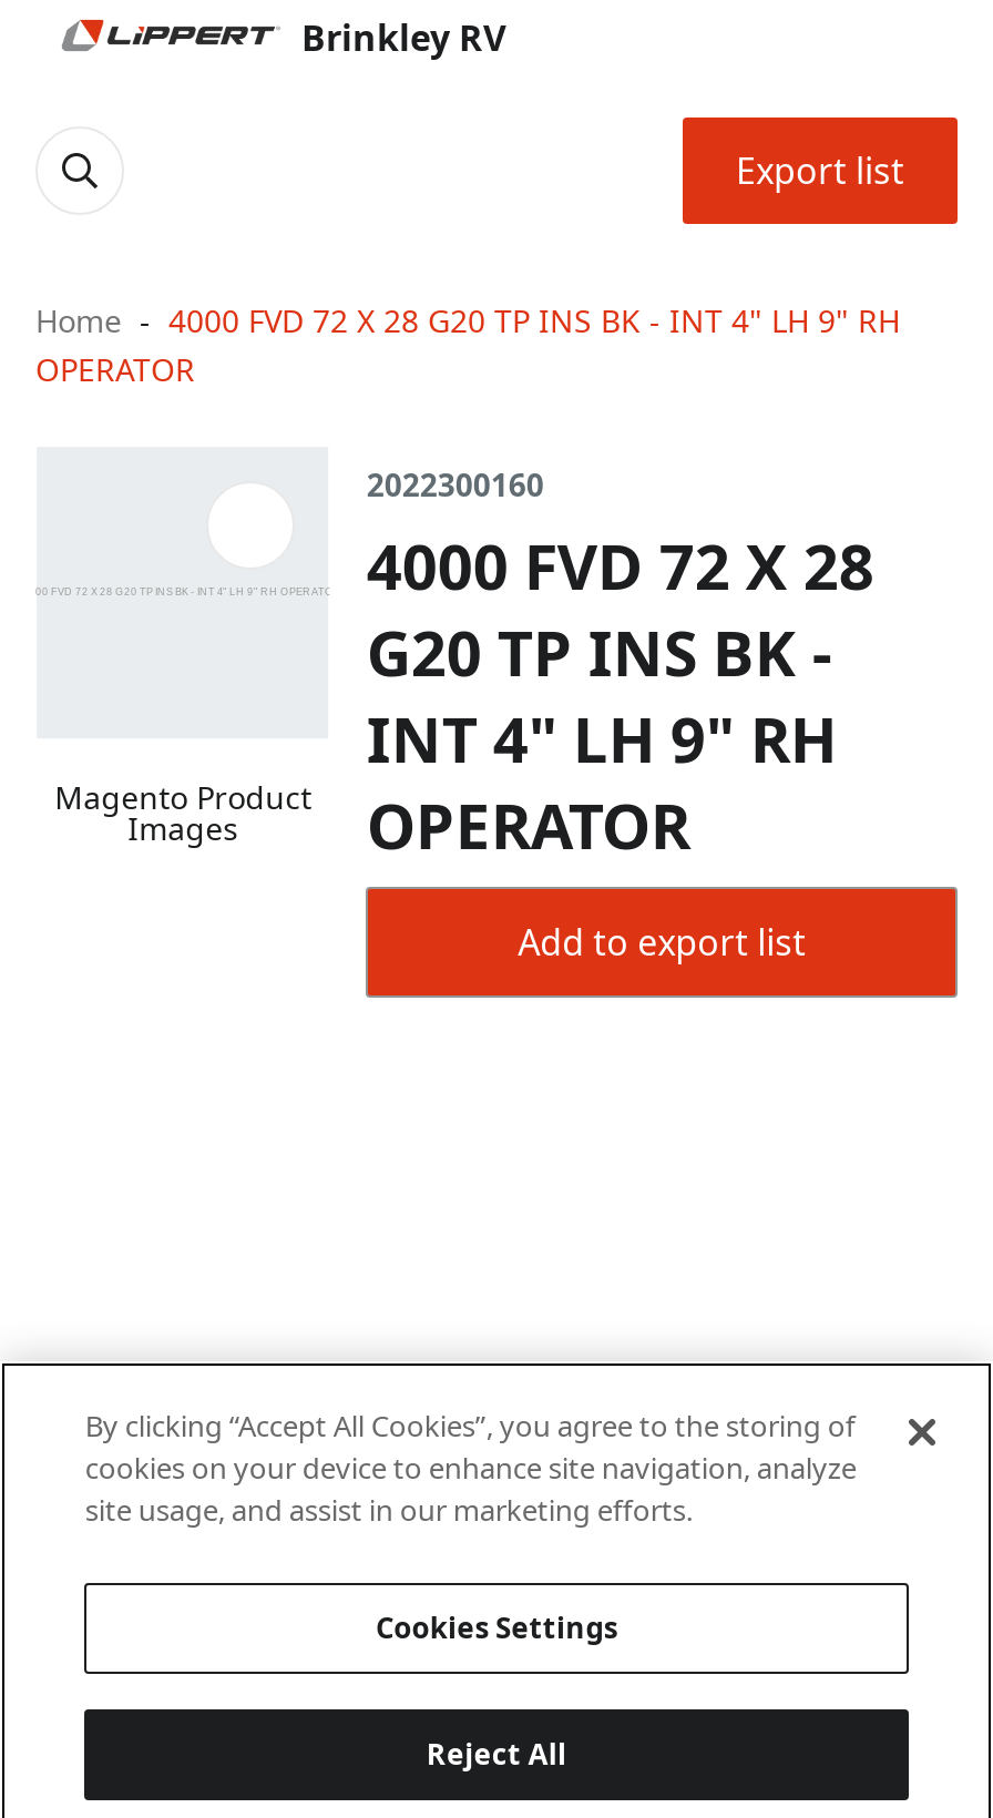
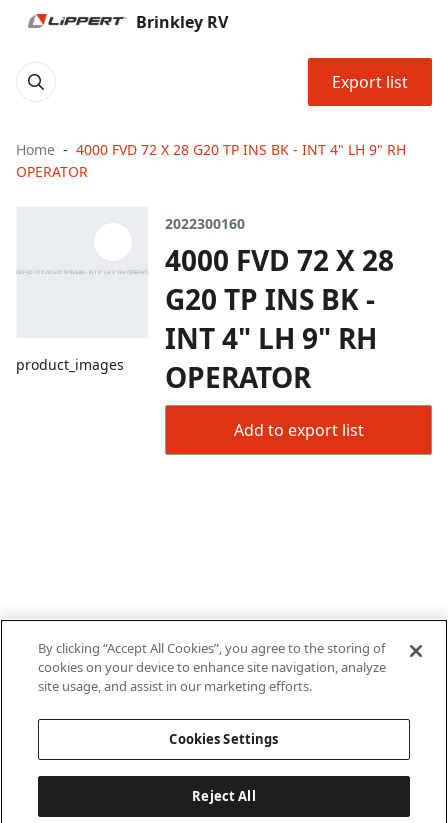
- Magento Product
- Images
+ product_images
